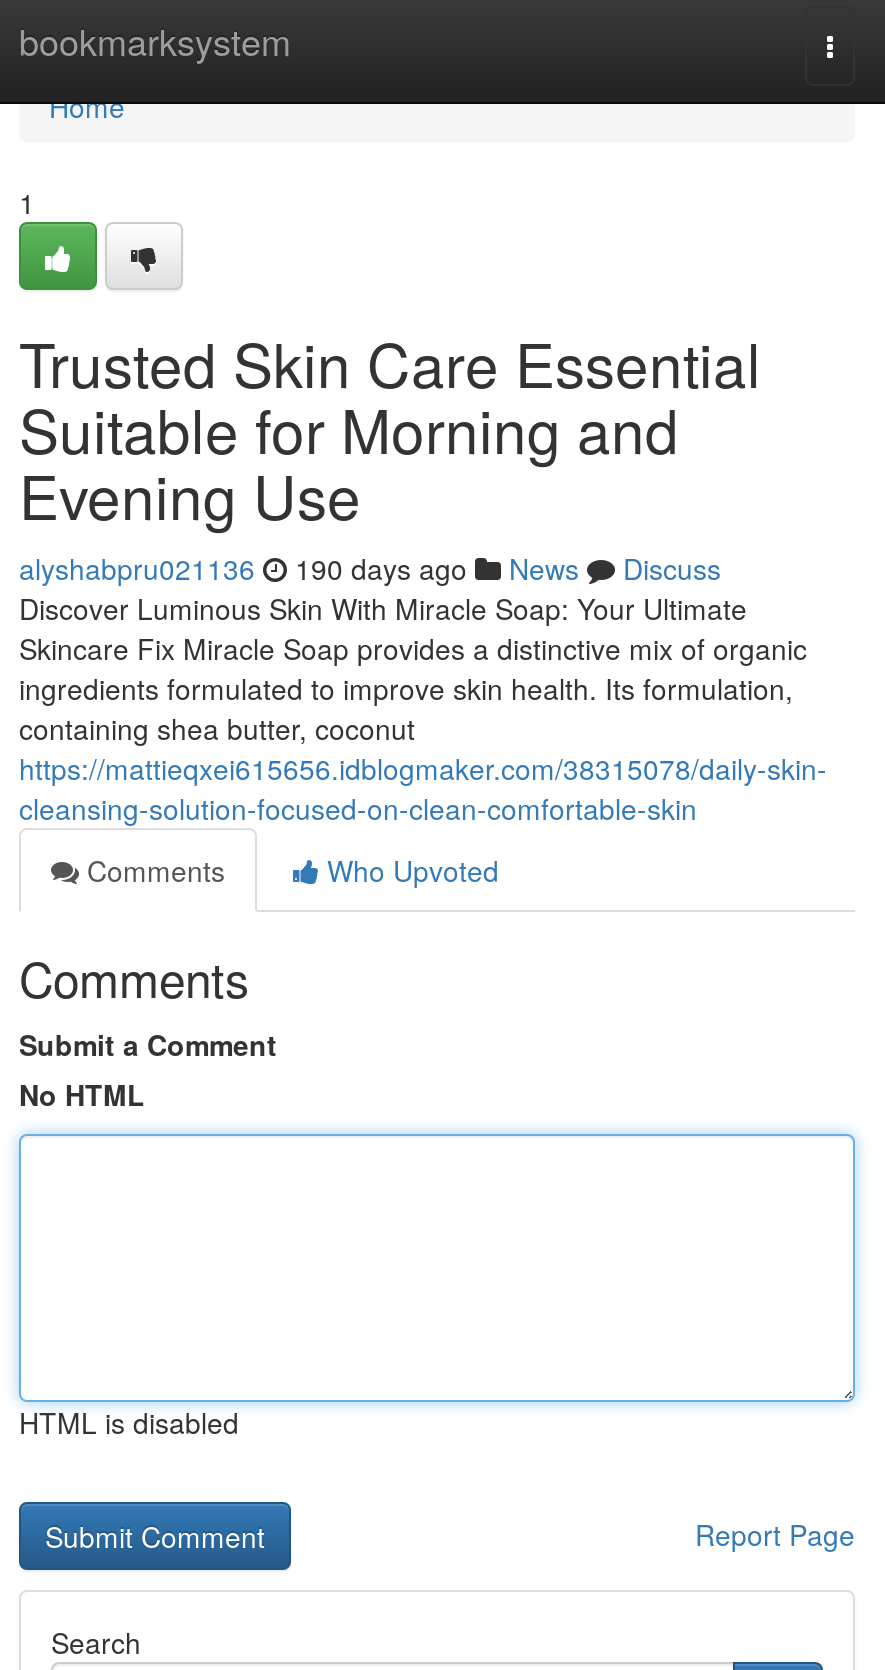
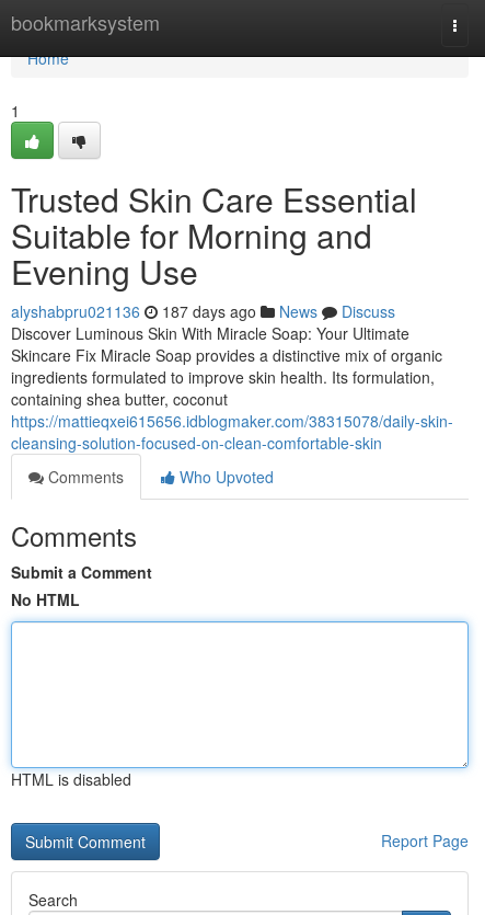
- alyshabpru021136 190 days ago News Discuss
+ alyshabpru021136 187 days ago News Discuss
